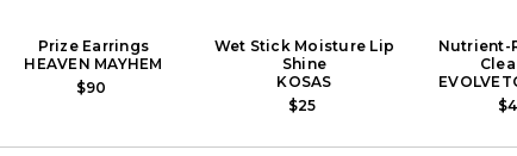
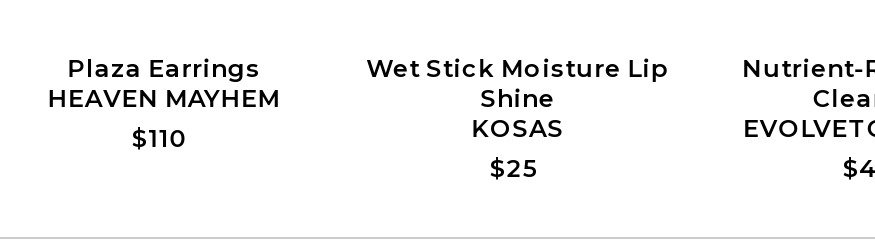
- Prize Earrings
+ Plaza Earrings

- $90
+ $110
